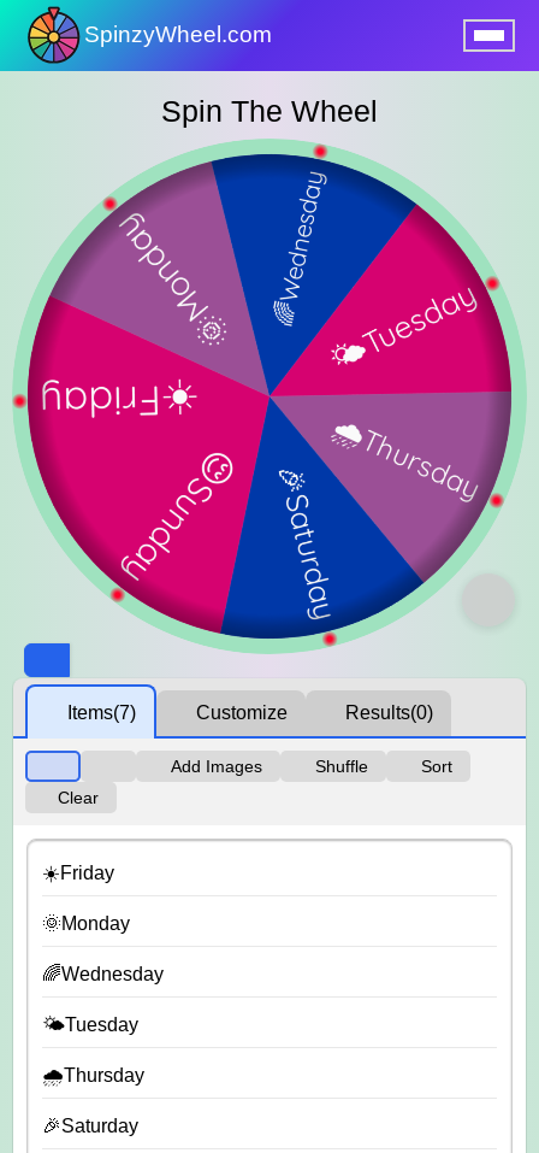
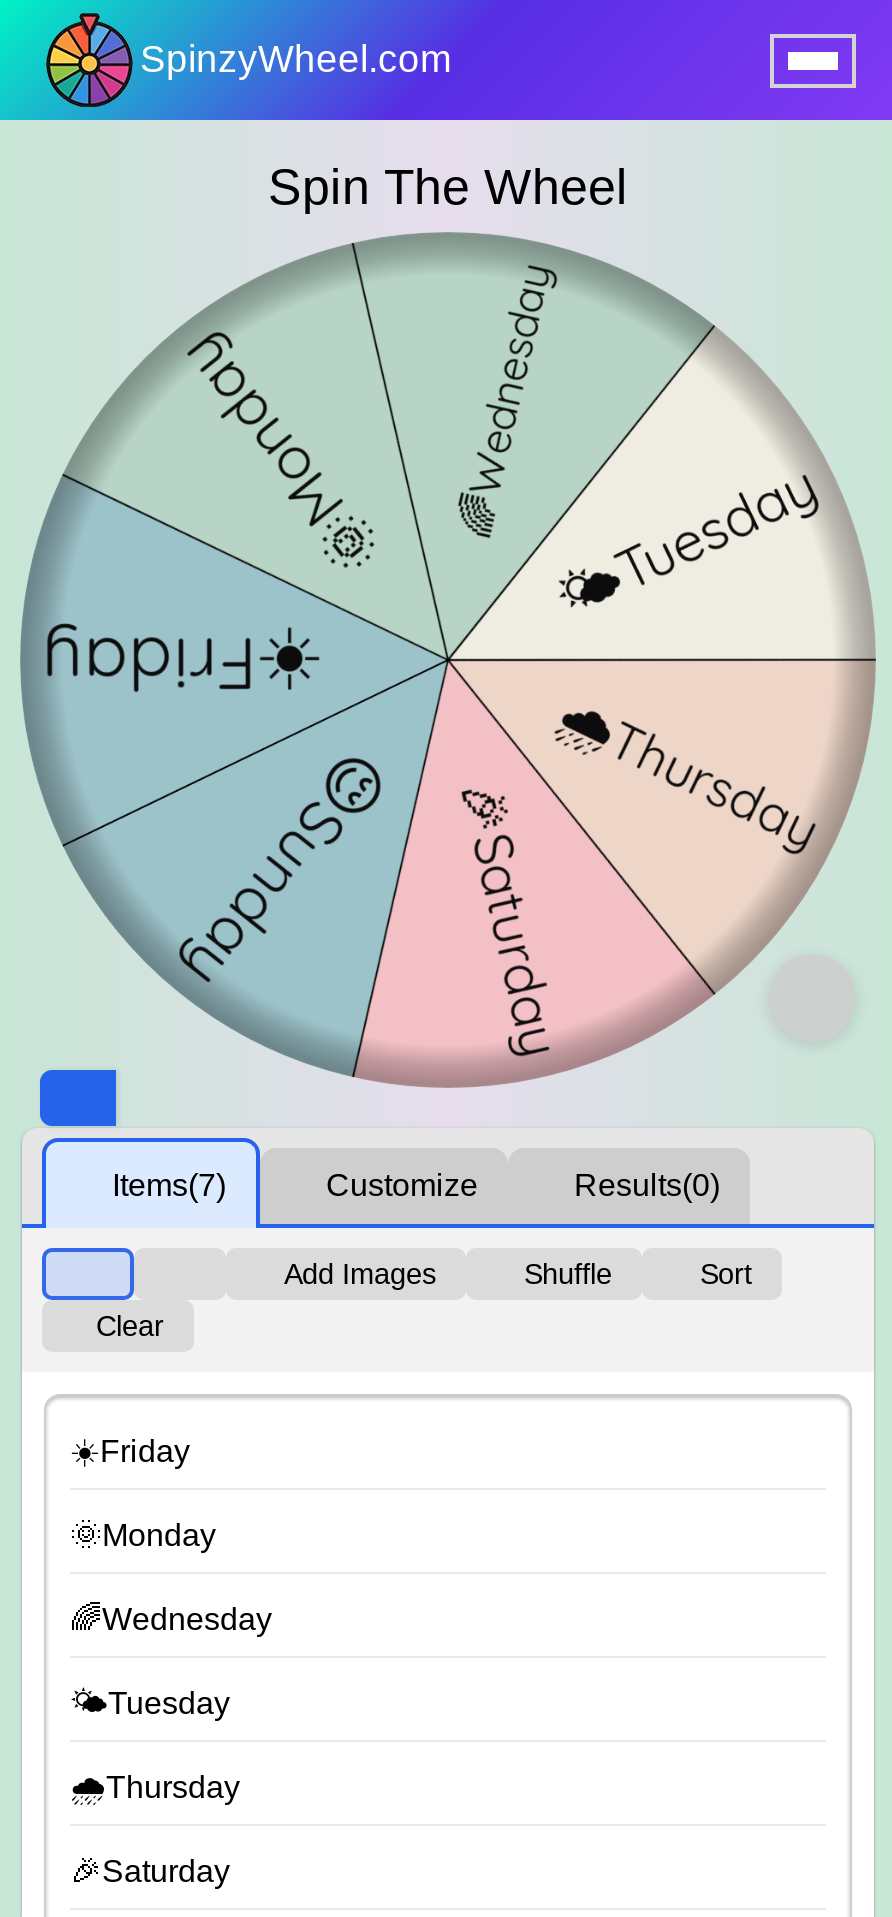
- [image]
+ [image]
